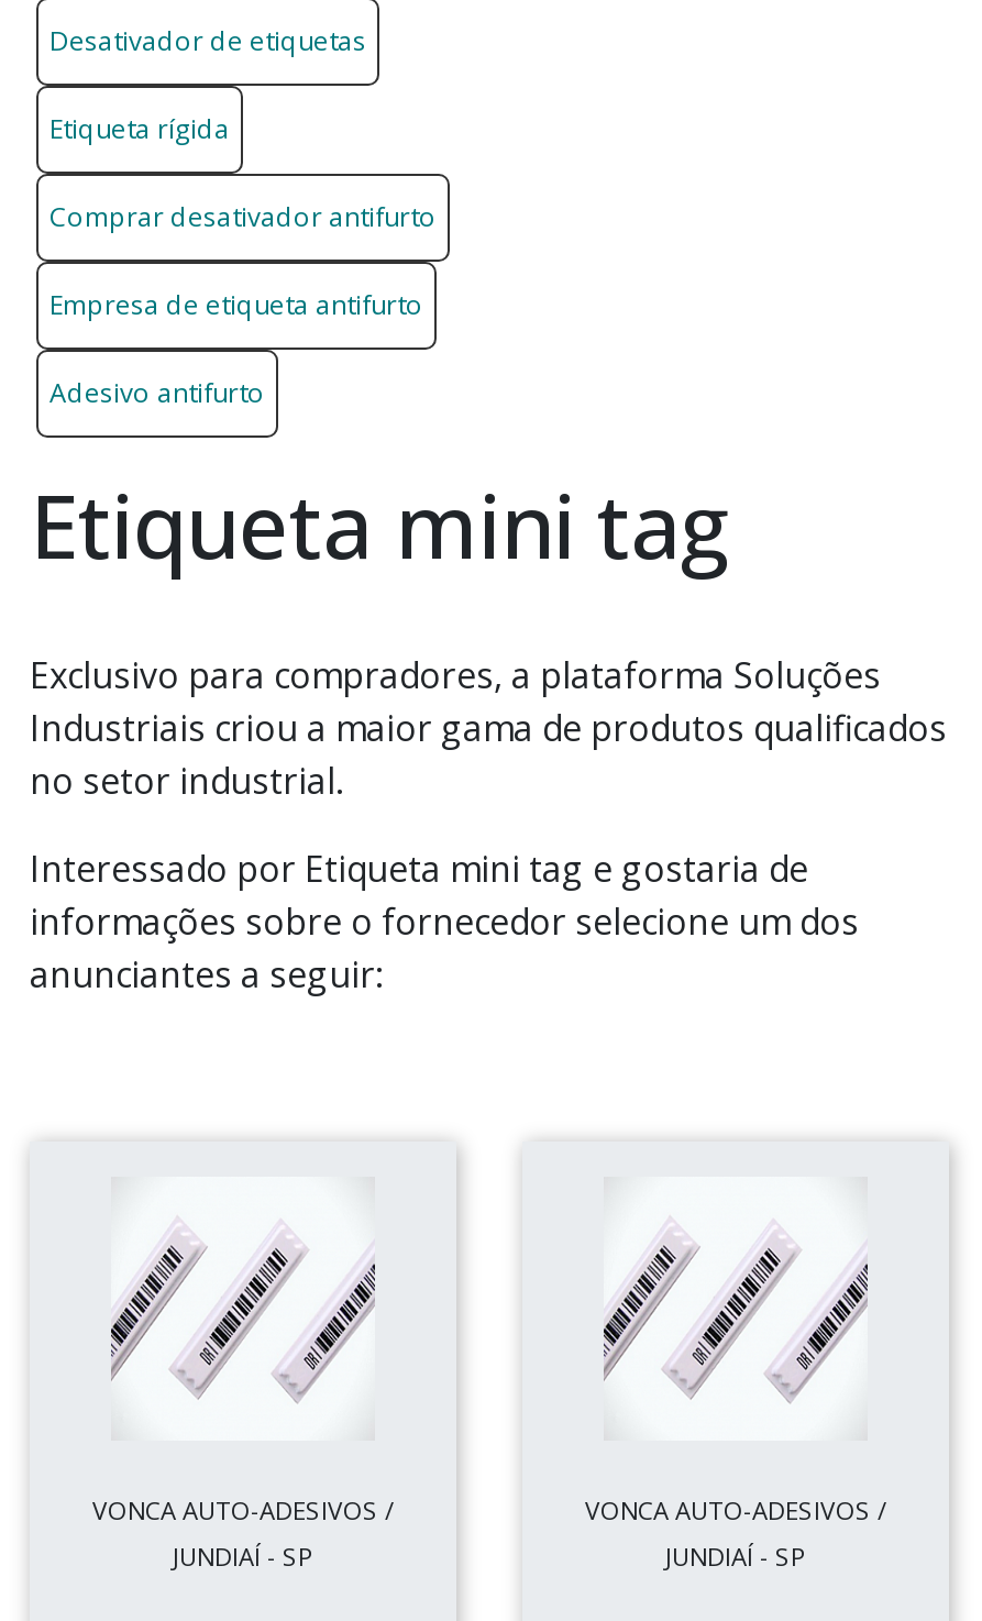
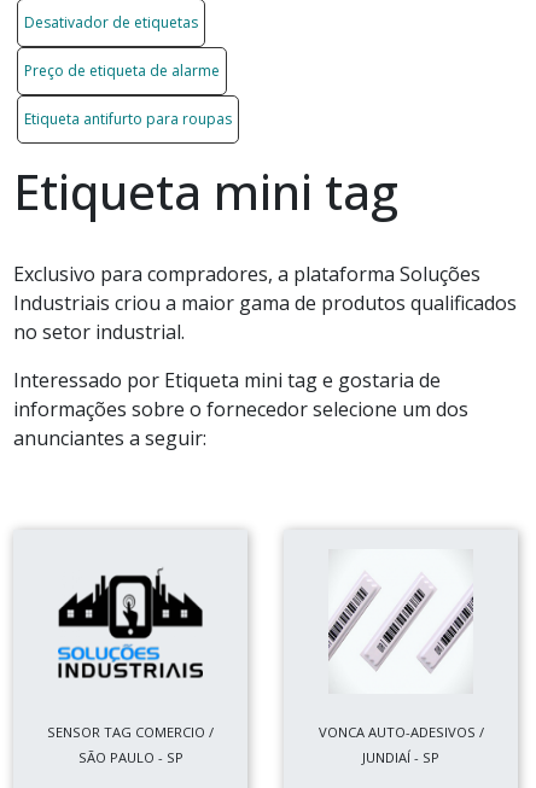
- Etiqueta rígida
- Comprar desativador antifurto
- Empresa de etiqueta antifurto
- Adesivo antifurto
+ Preço de etiqueta de alarme
+ Etiqueta antifurto para roupas

- [image]
- VONCA AUTO-ADESIVOS /
- JUNDIAÍ - SP
+ [image]
+ SENSOR TAG COMERCIO /
+ SÃO PAULO - SP
